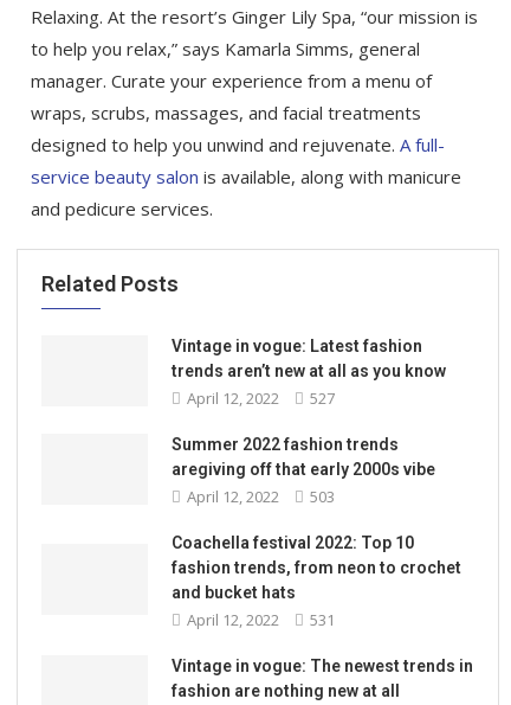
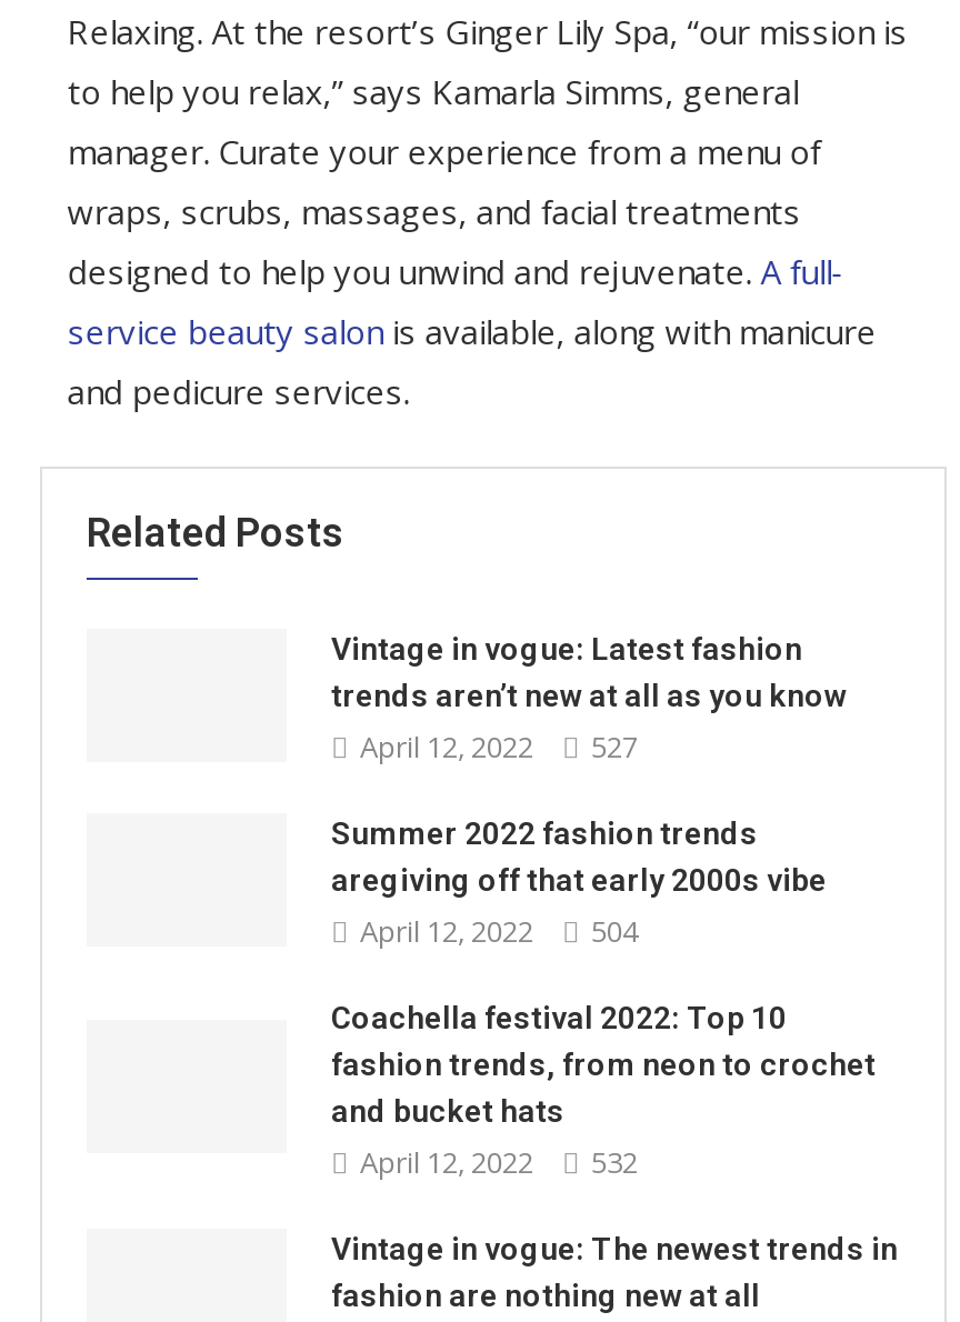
- April 12, 2022 503
+ April 12, 2022 504

- April 12, 2022 531
+ April 12, 2022 532
